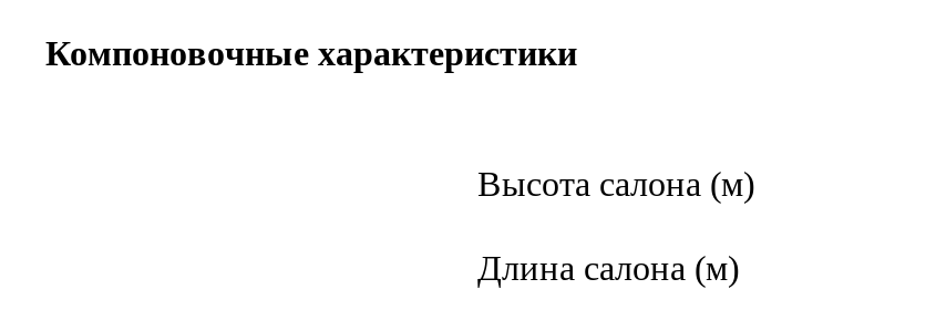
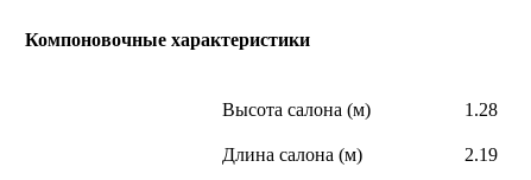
+ 1.28

+ 2.19
